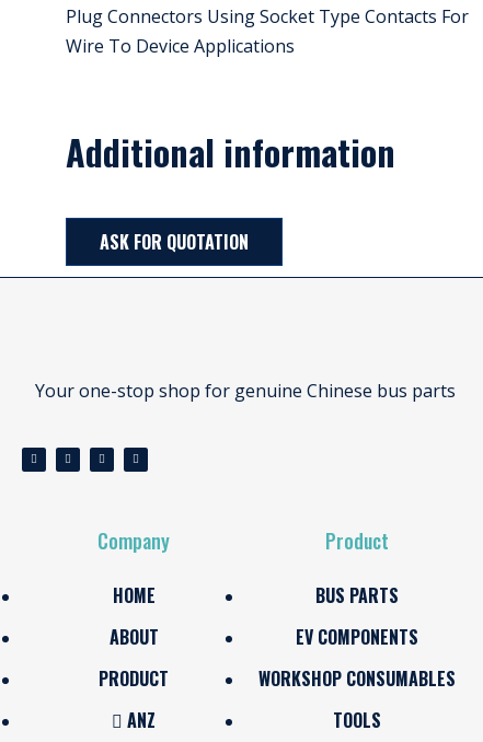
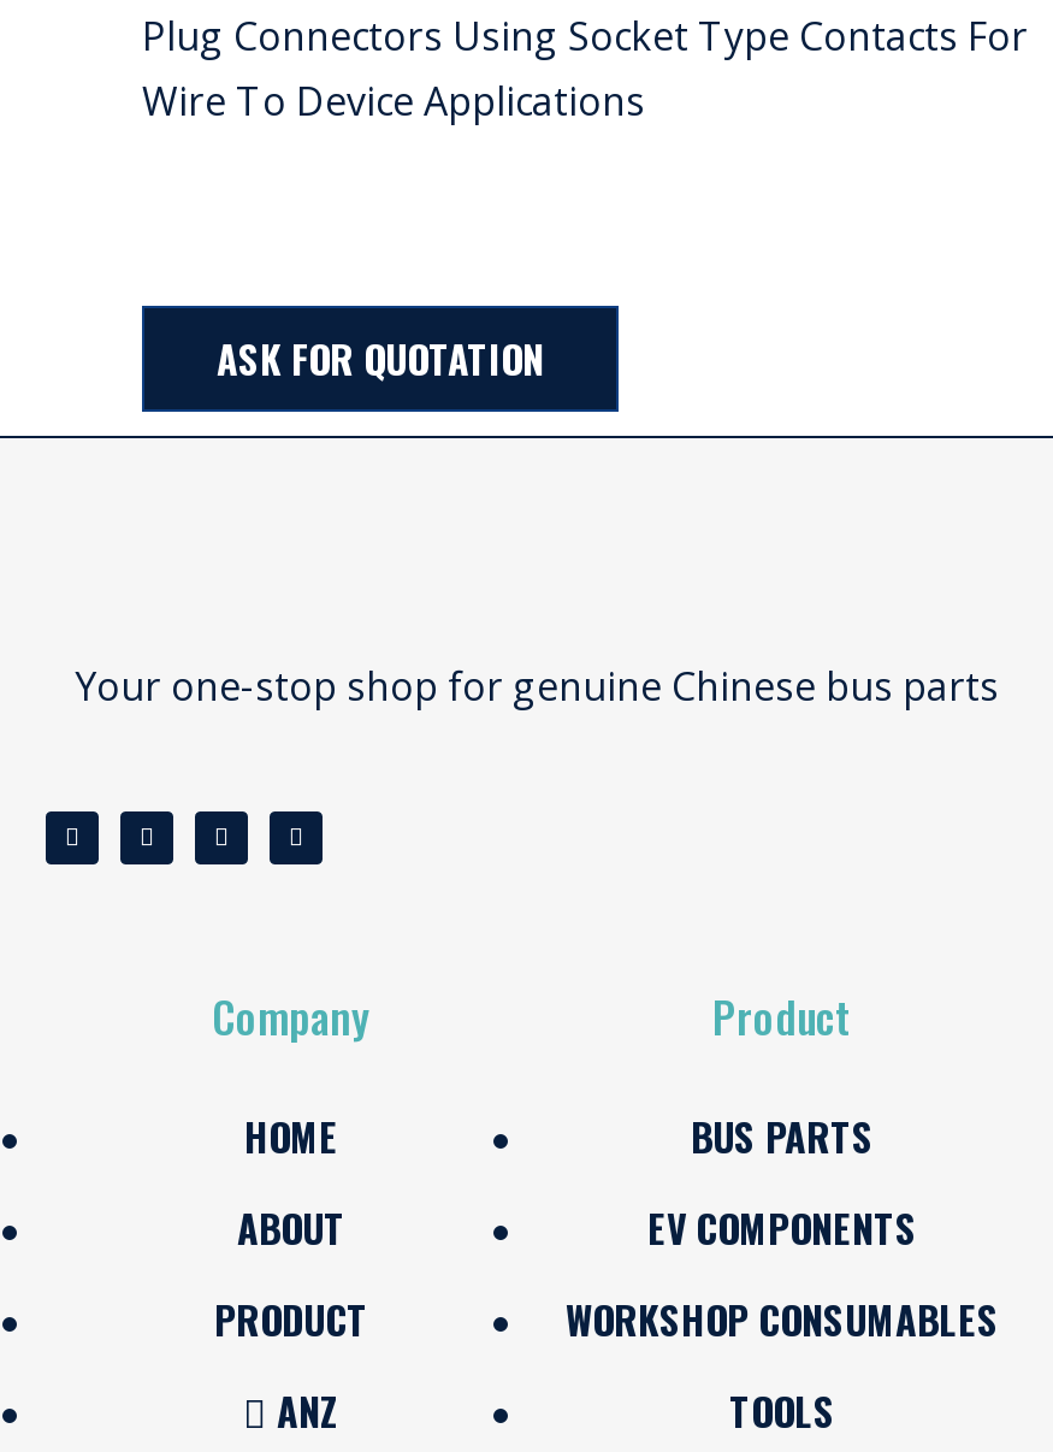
- Additional information
